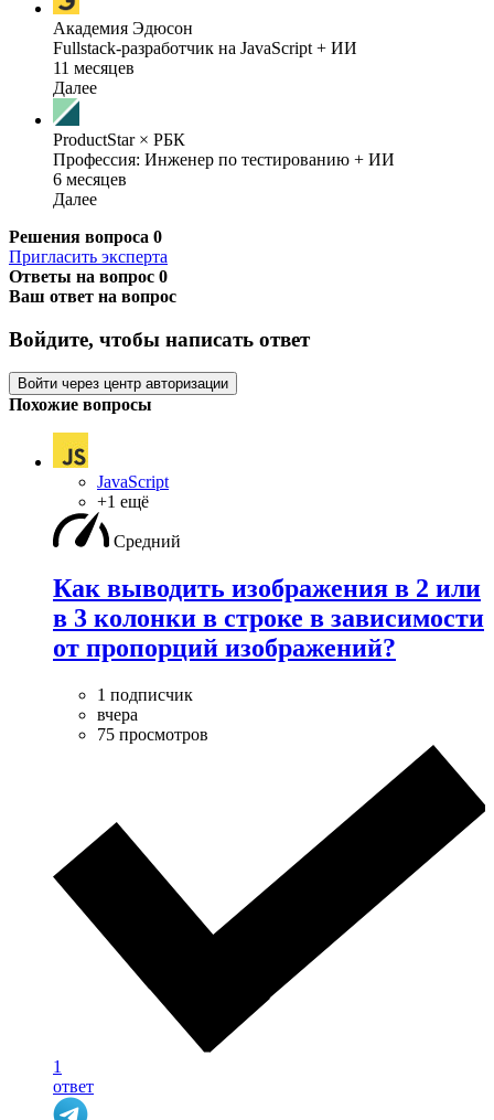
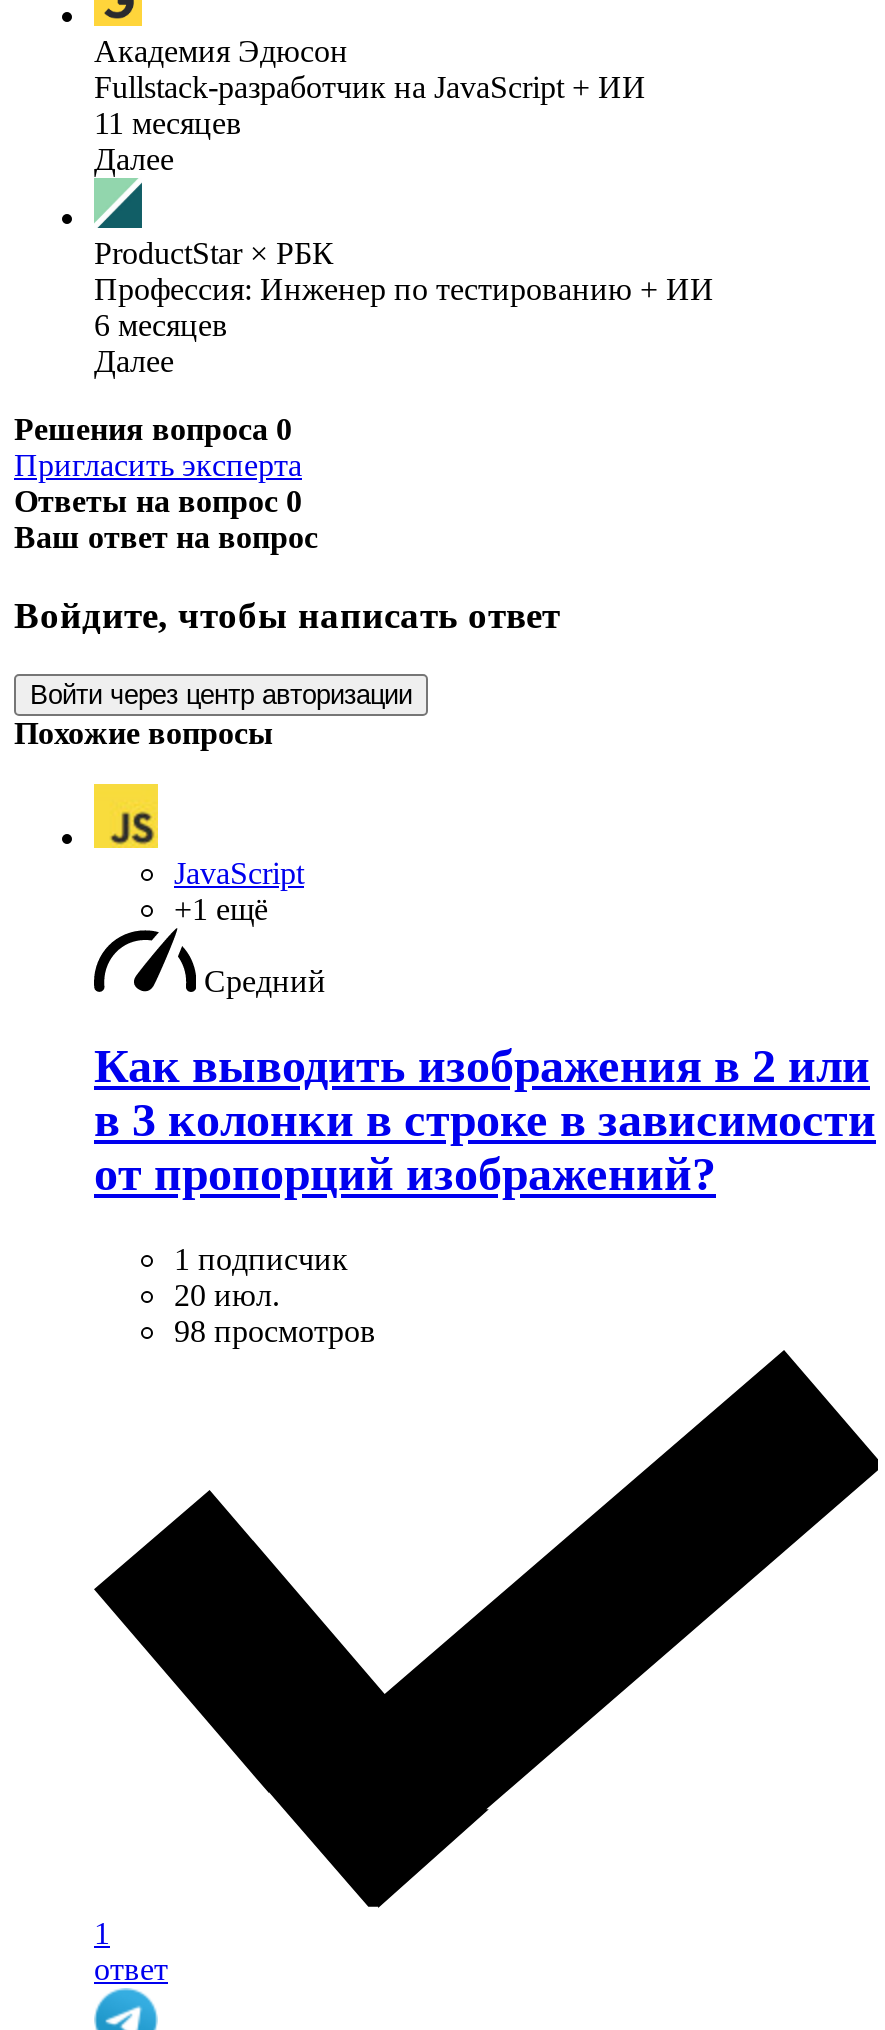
- вчера
- 75 просмотров
+ 20 июл.
+ 98 просмотров
